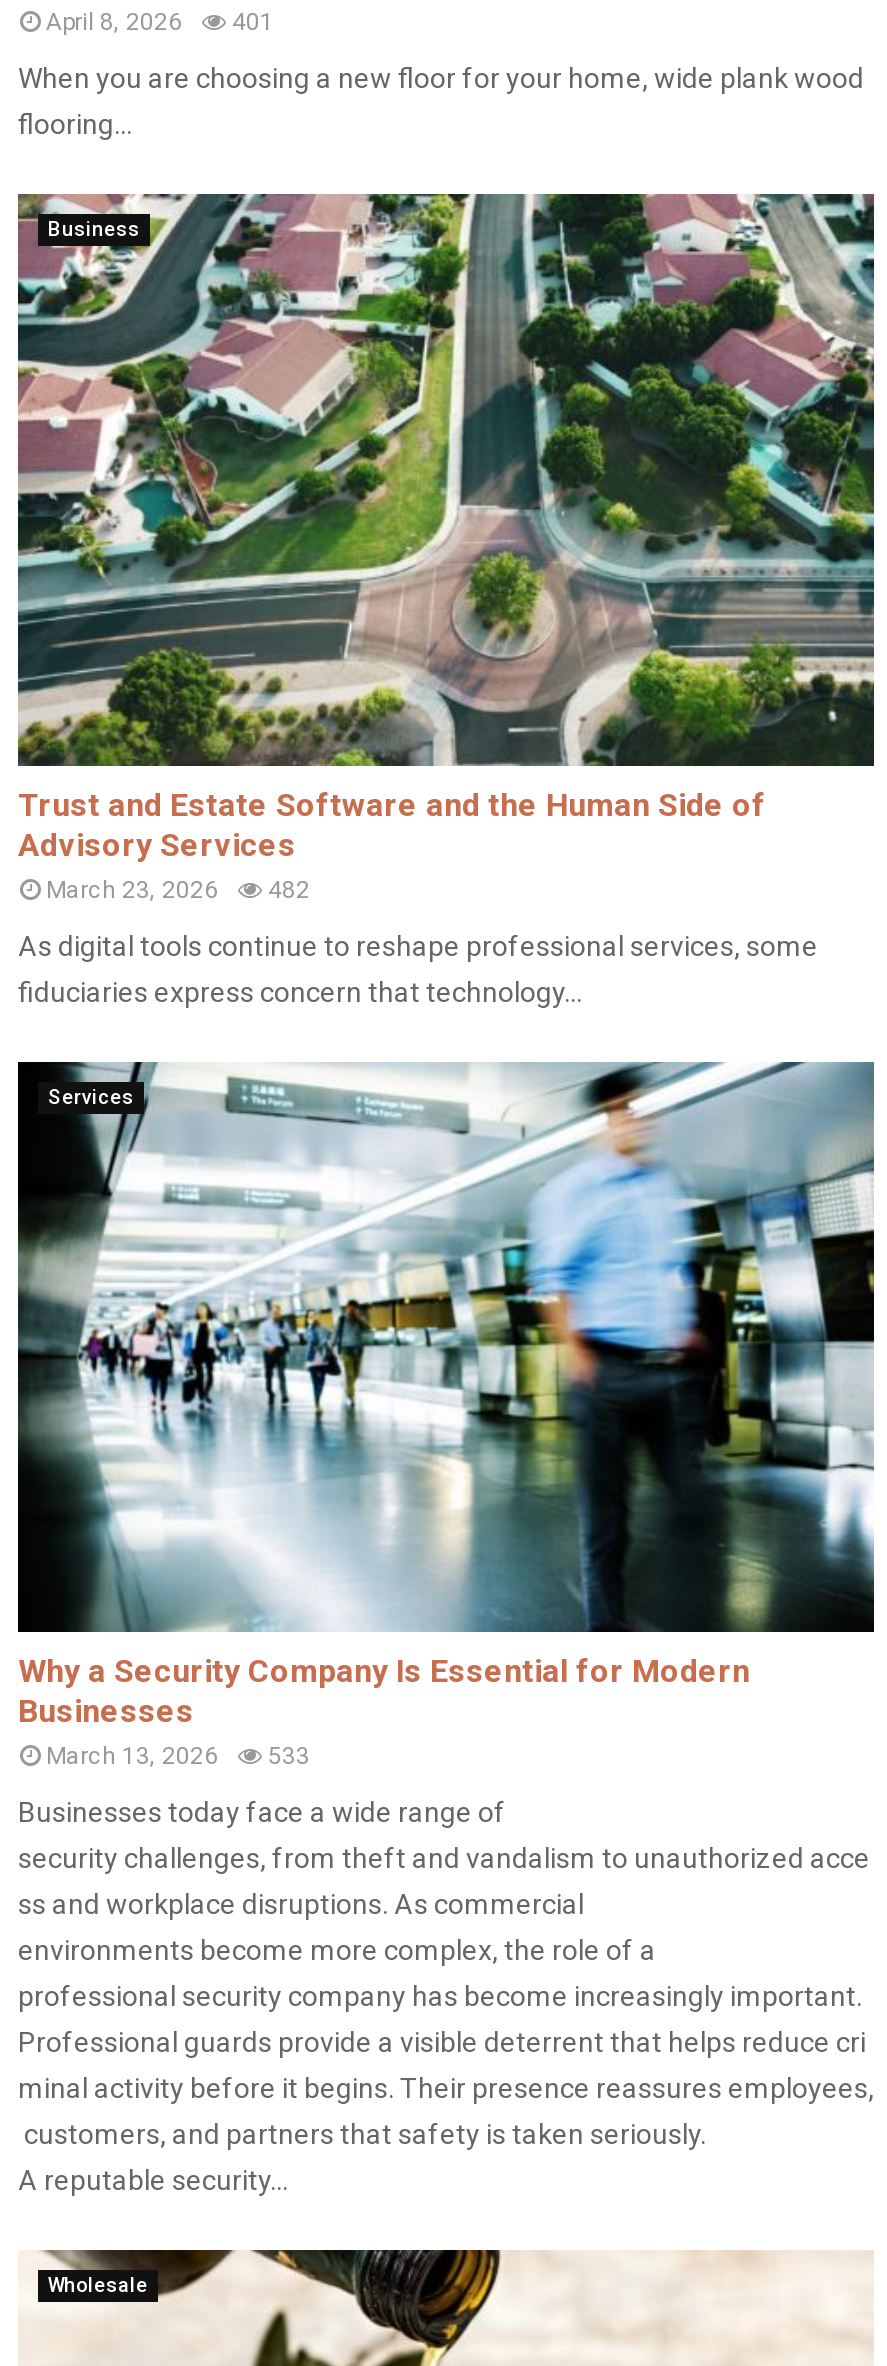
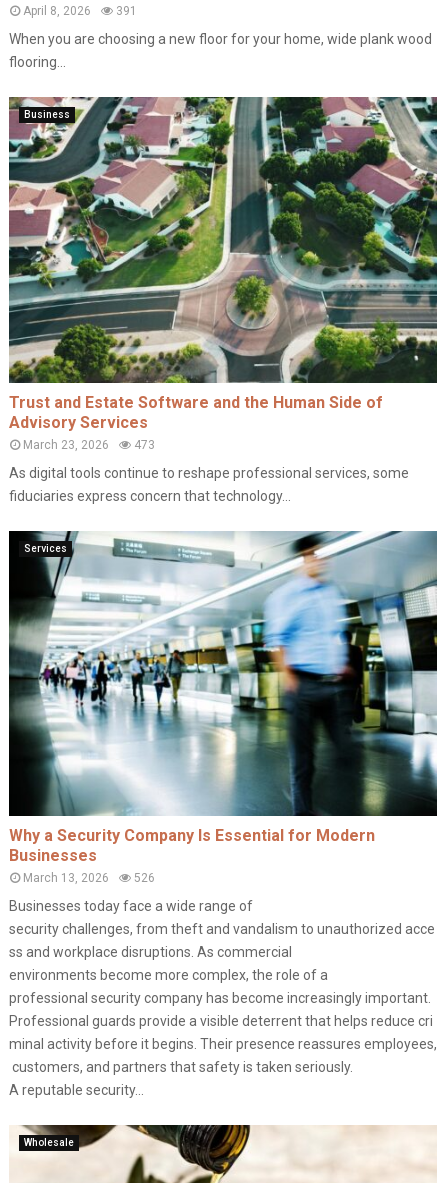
- April 8, 2026 401
+ April 8, 2026 391

- March 23, 2026 482
+ March 23, 2026 473

- March 13, 2026 533
+ March 13, 2026 526
